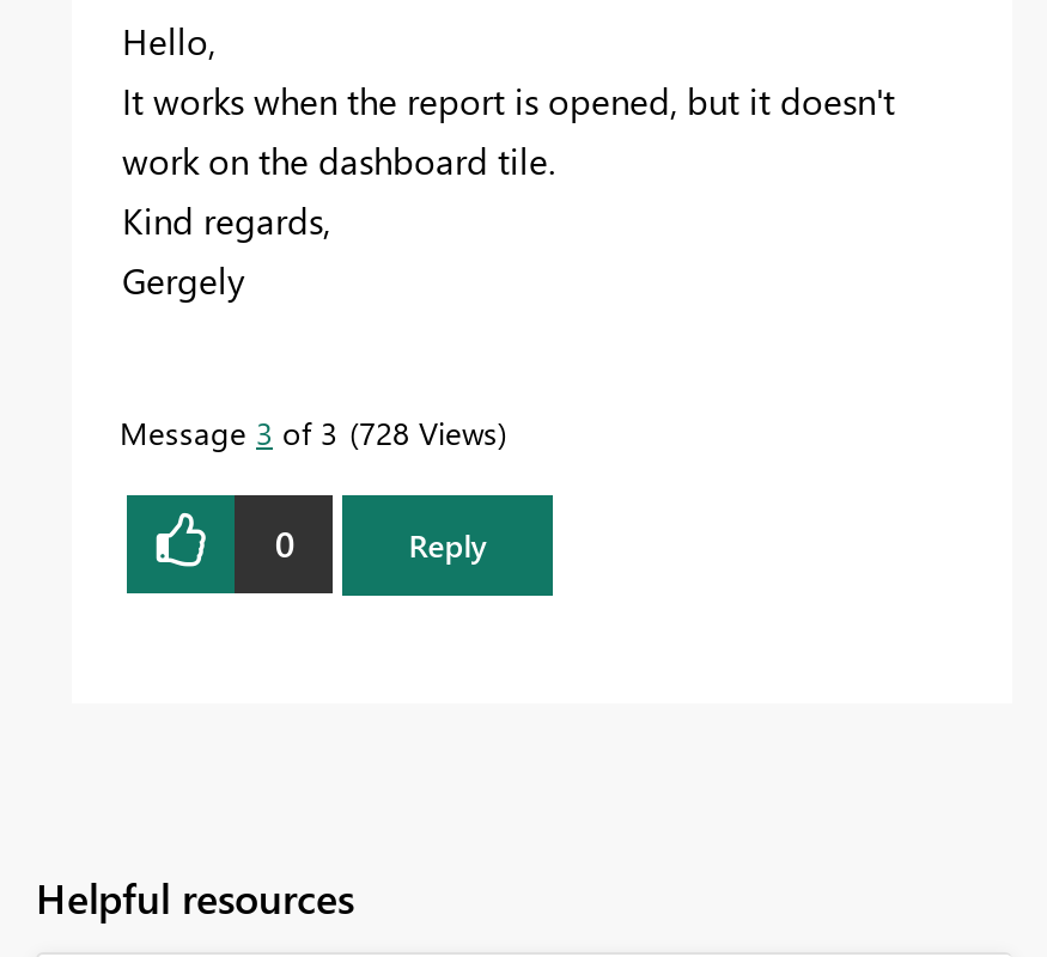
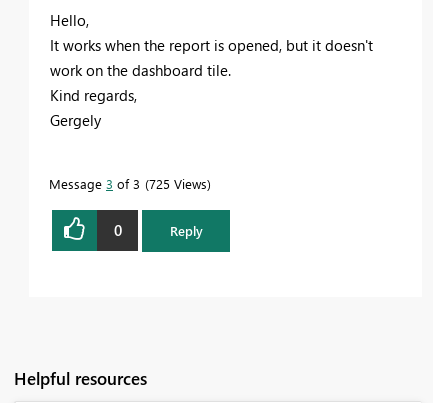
- Message 3 of 3 728 Views
+ Message 3 of 3 725 Views
